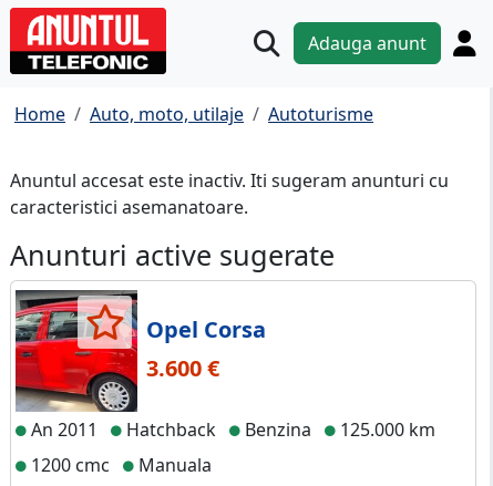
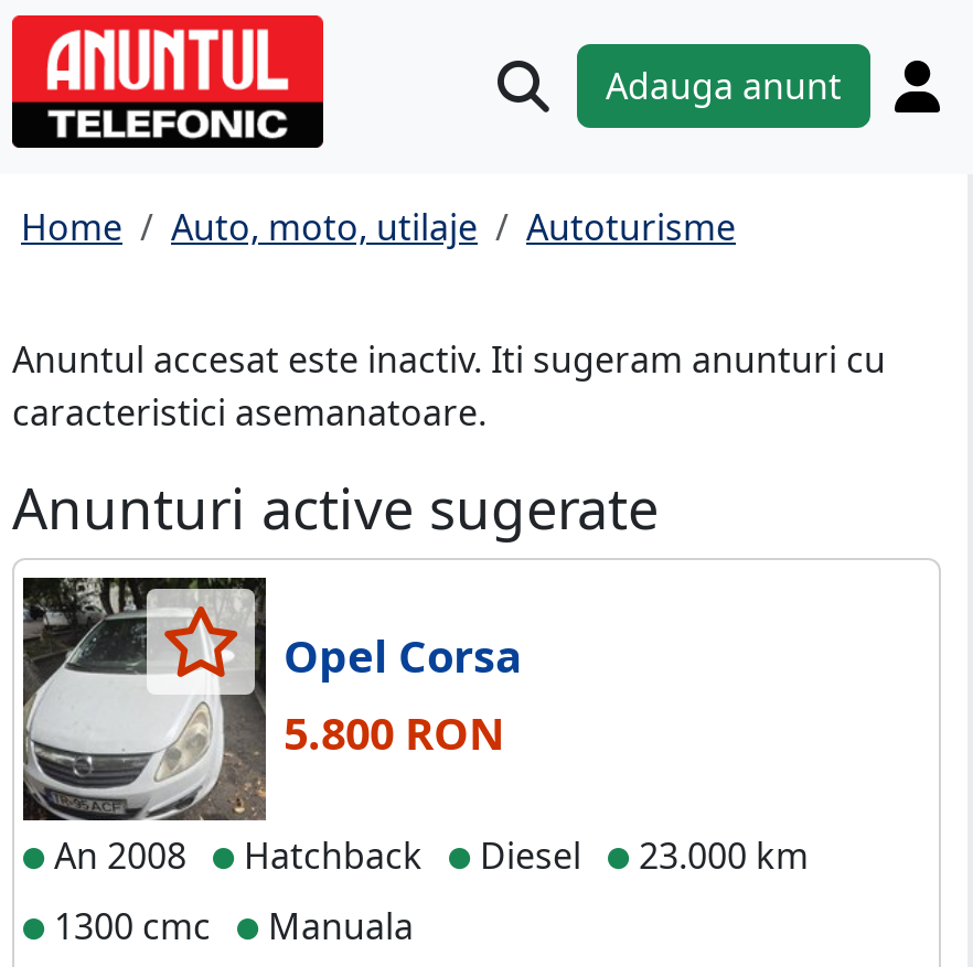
- [image]
- An 2011
+ [image]
+ An 2008

- 3.600 €
+ 5.800 RON

- Benzina
- 125.000 km
+ Diesel
+ 23.000 km

- 1200 cmc Manuala
+ 1300 cmc Manuala
